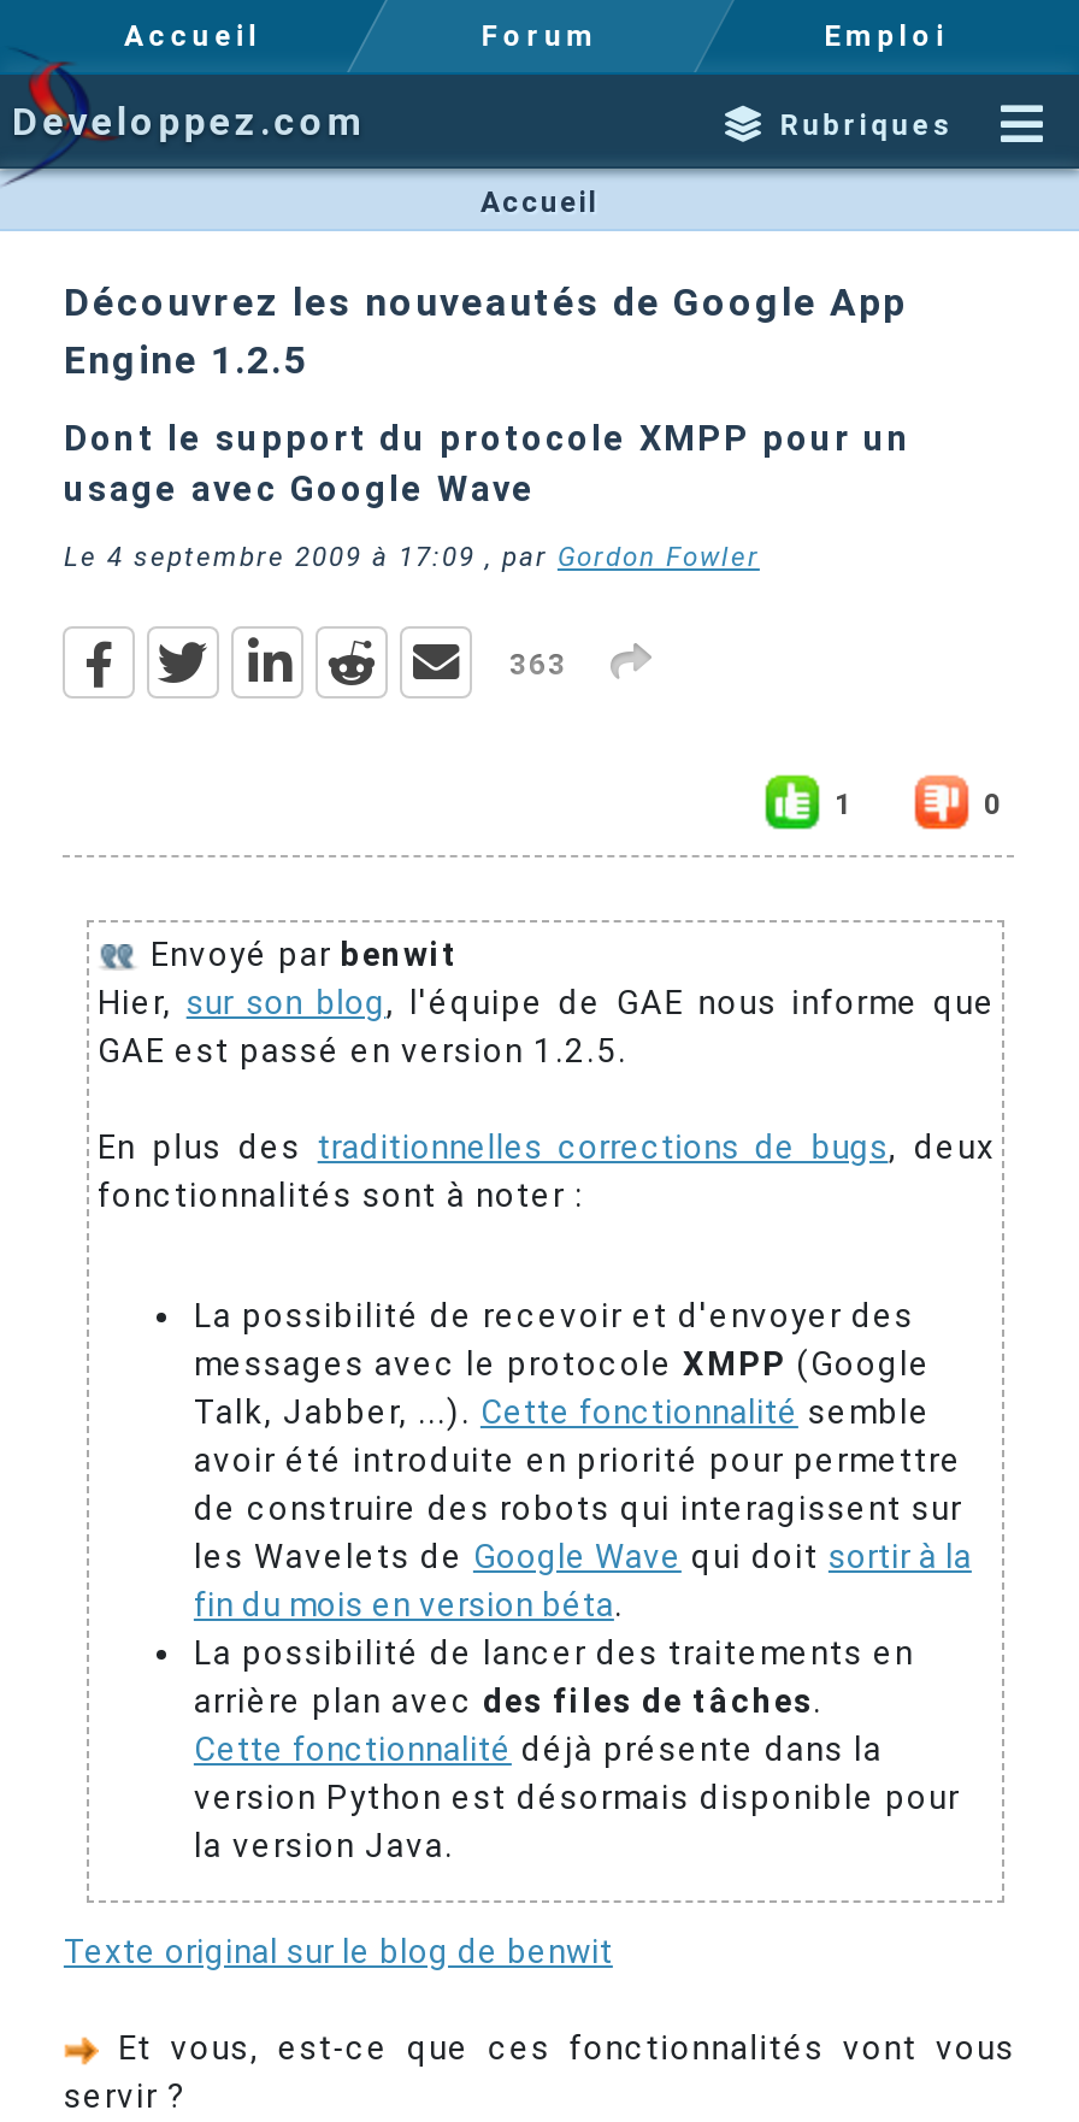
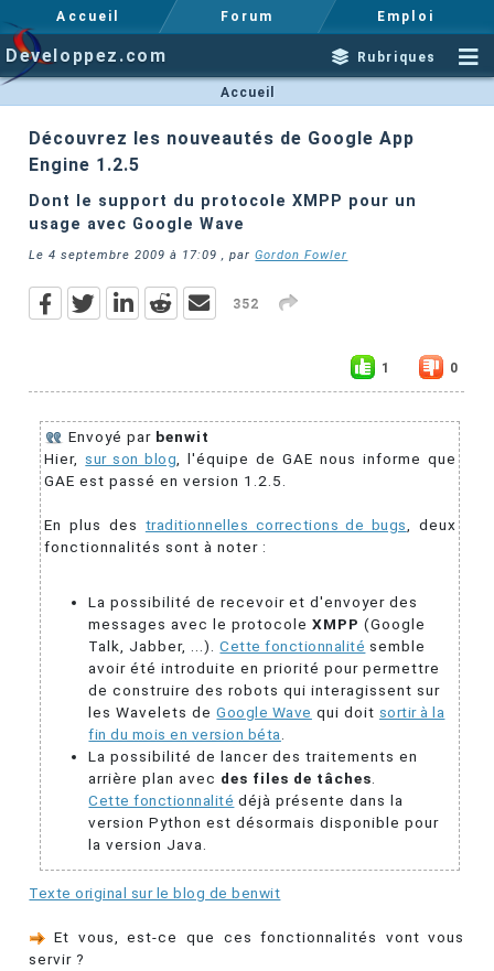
- 363
+ 352
